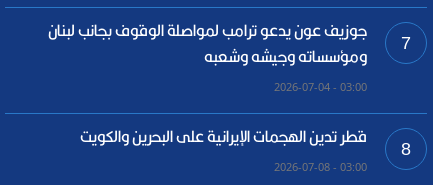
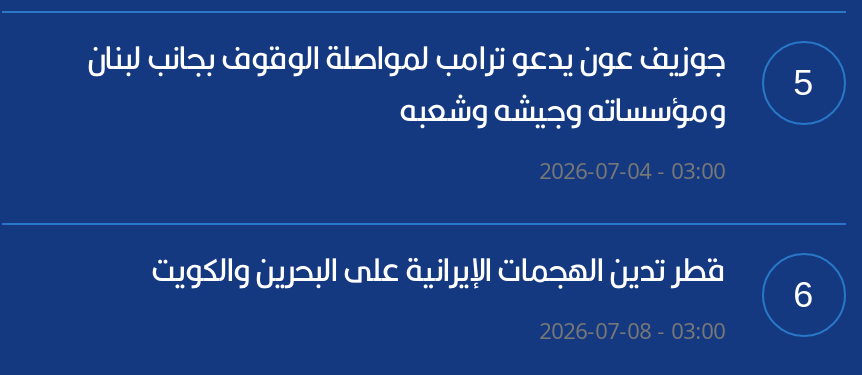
- 7 ومؤسساته وجيشه وشعبه جوزيف عون يدعو ترامب لمواصلة الوقوف بجانب لبنان
+ 5 ومؤسساته وجيشه وشعبه جوزيف عون يدعو ترامب لمواصلة الوقوف بجانب لبنان

- 8 قطر تدين الهجمات الإيرانية على البحرين والكويت
+ 6 قطر تدين الهجمات الإيرانية على البحرين والكويت
